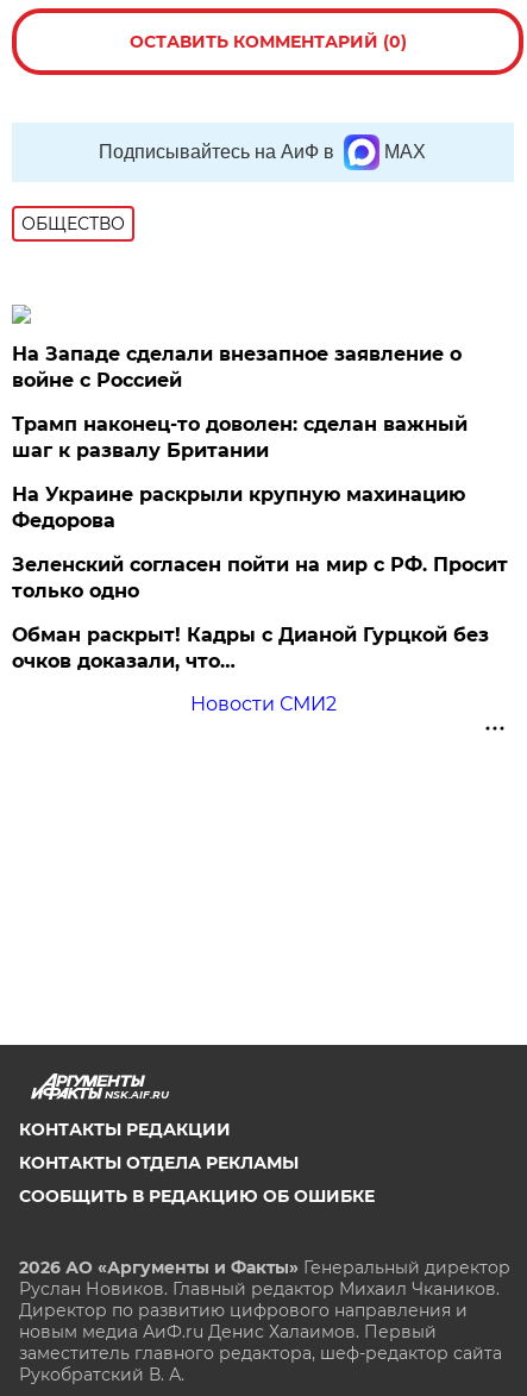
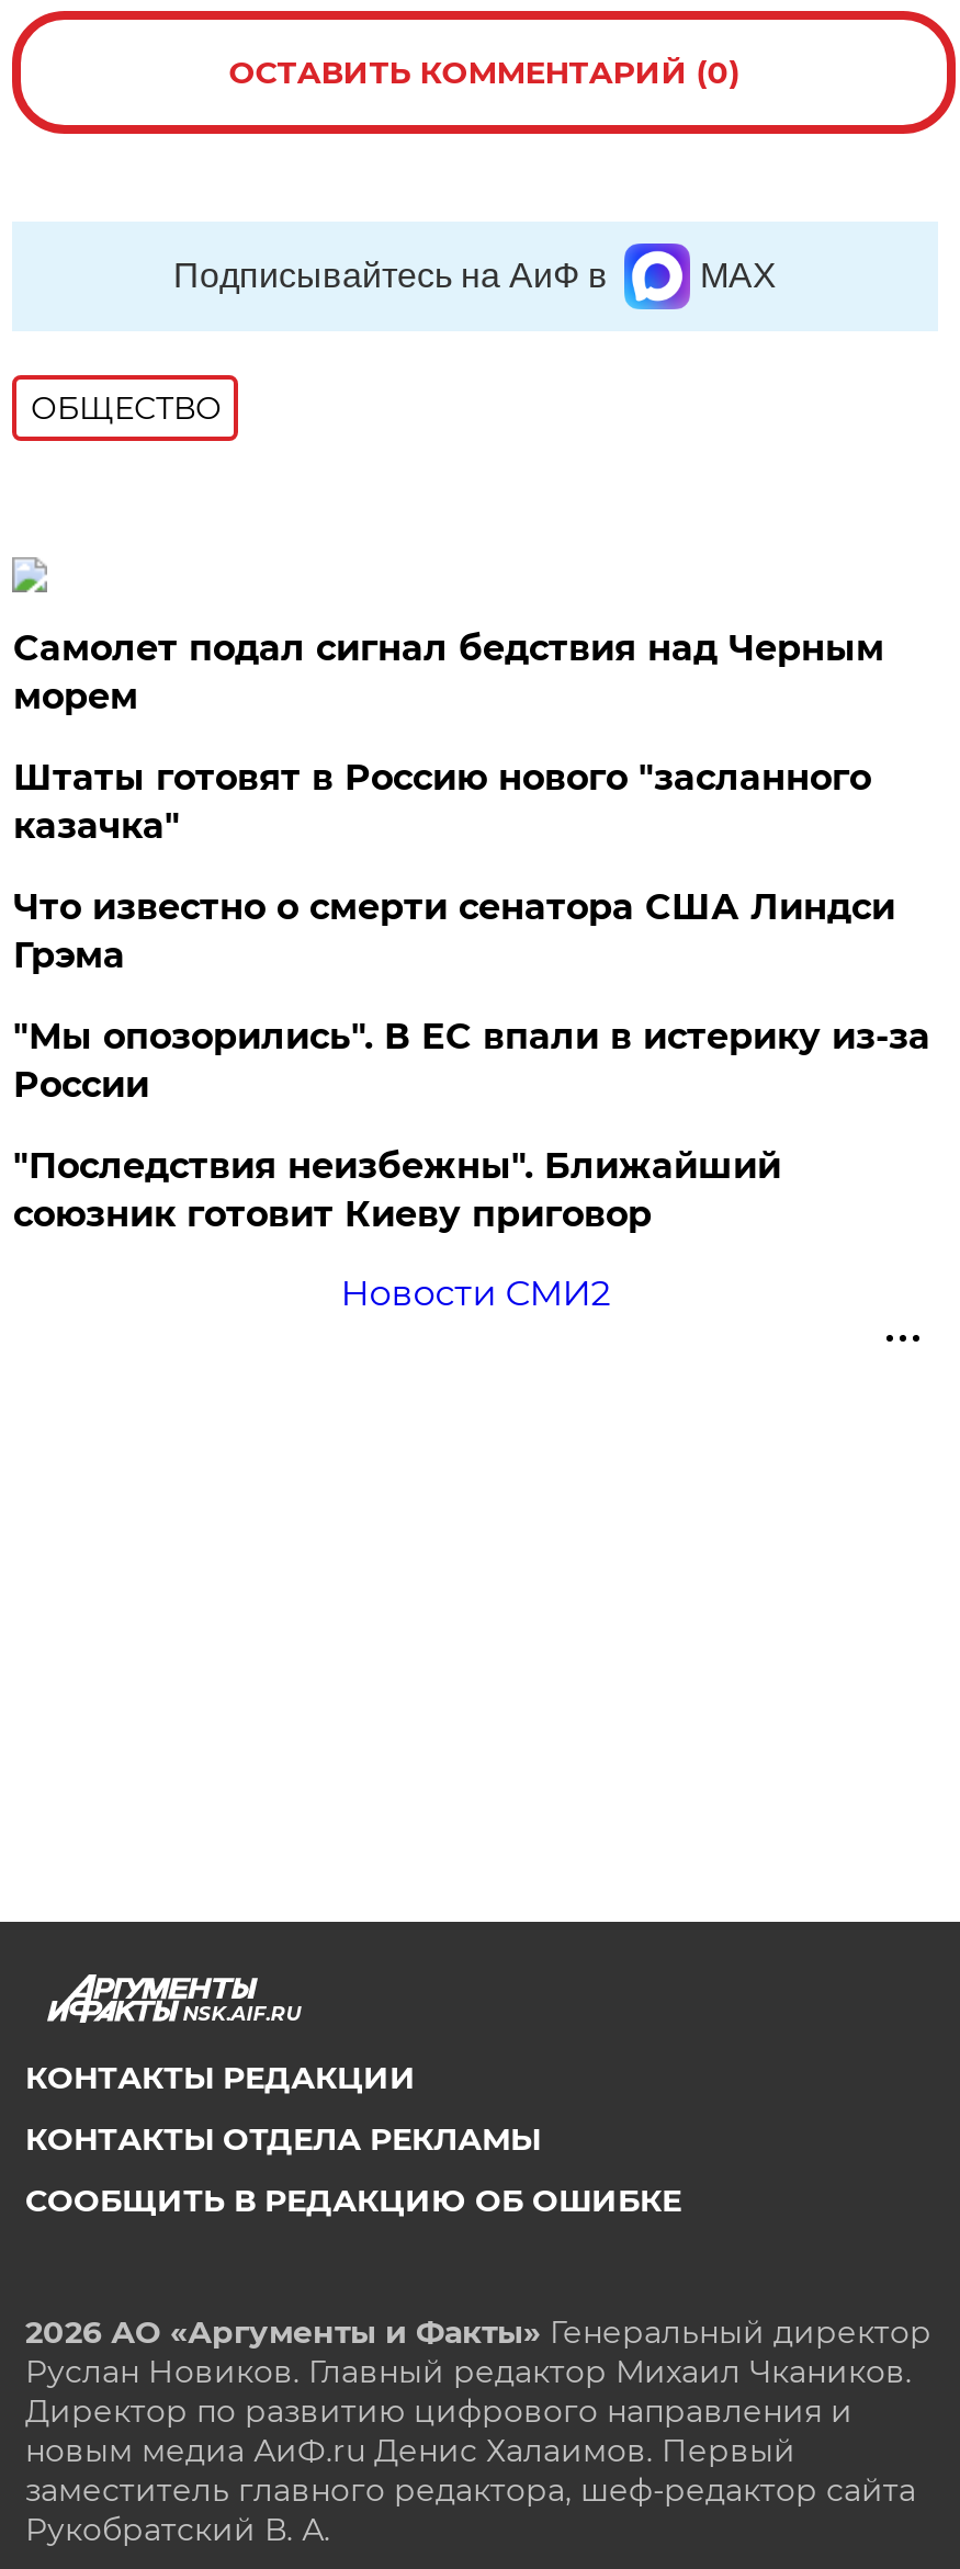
- На Западе сделали внезапное заявление о
- войне с Россией
+ Самолет подал сигнал бедствия над Черным
+ морем

- Трамп наконец-то доволен: сделан важный
- шаг к развалу Британии
+ Штаты готовят в Россию нового "засланного
+ казачка"

- На Украине раскрыли крупную махинацию
- Федорова
+ Что известно о смерти сенатора США Линдси
+ Грэма

- Зеленский согласен пойти на мир с РФ. Просит
- только одно
+ "Мы опозорились". В ЕС впали в истерику из-за
+ России

- Обман раскрыт! Кадры с Дианой Гурцкой без
- очков доказали, что…
+ "Последствия неизбежны". Ближайший
+ союзник готовит Киеву приговор
